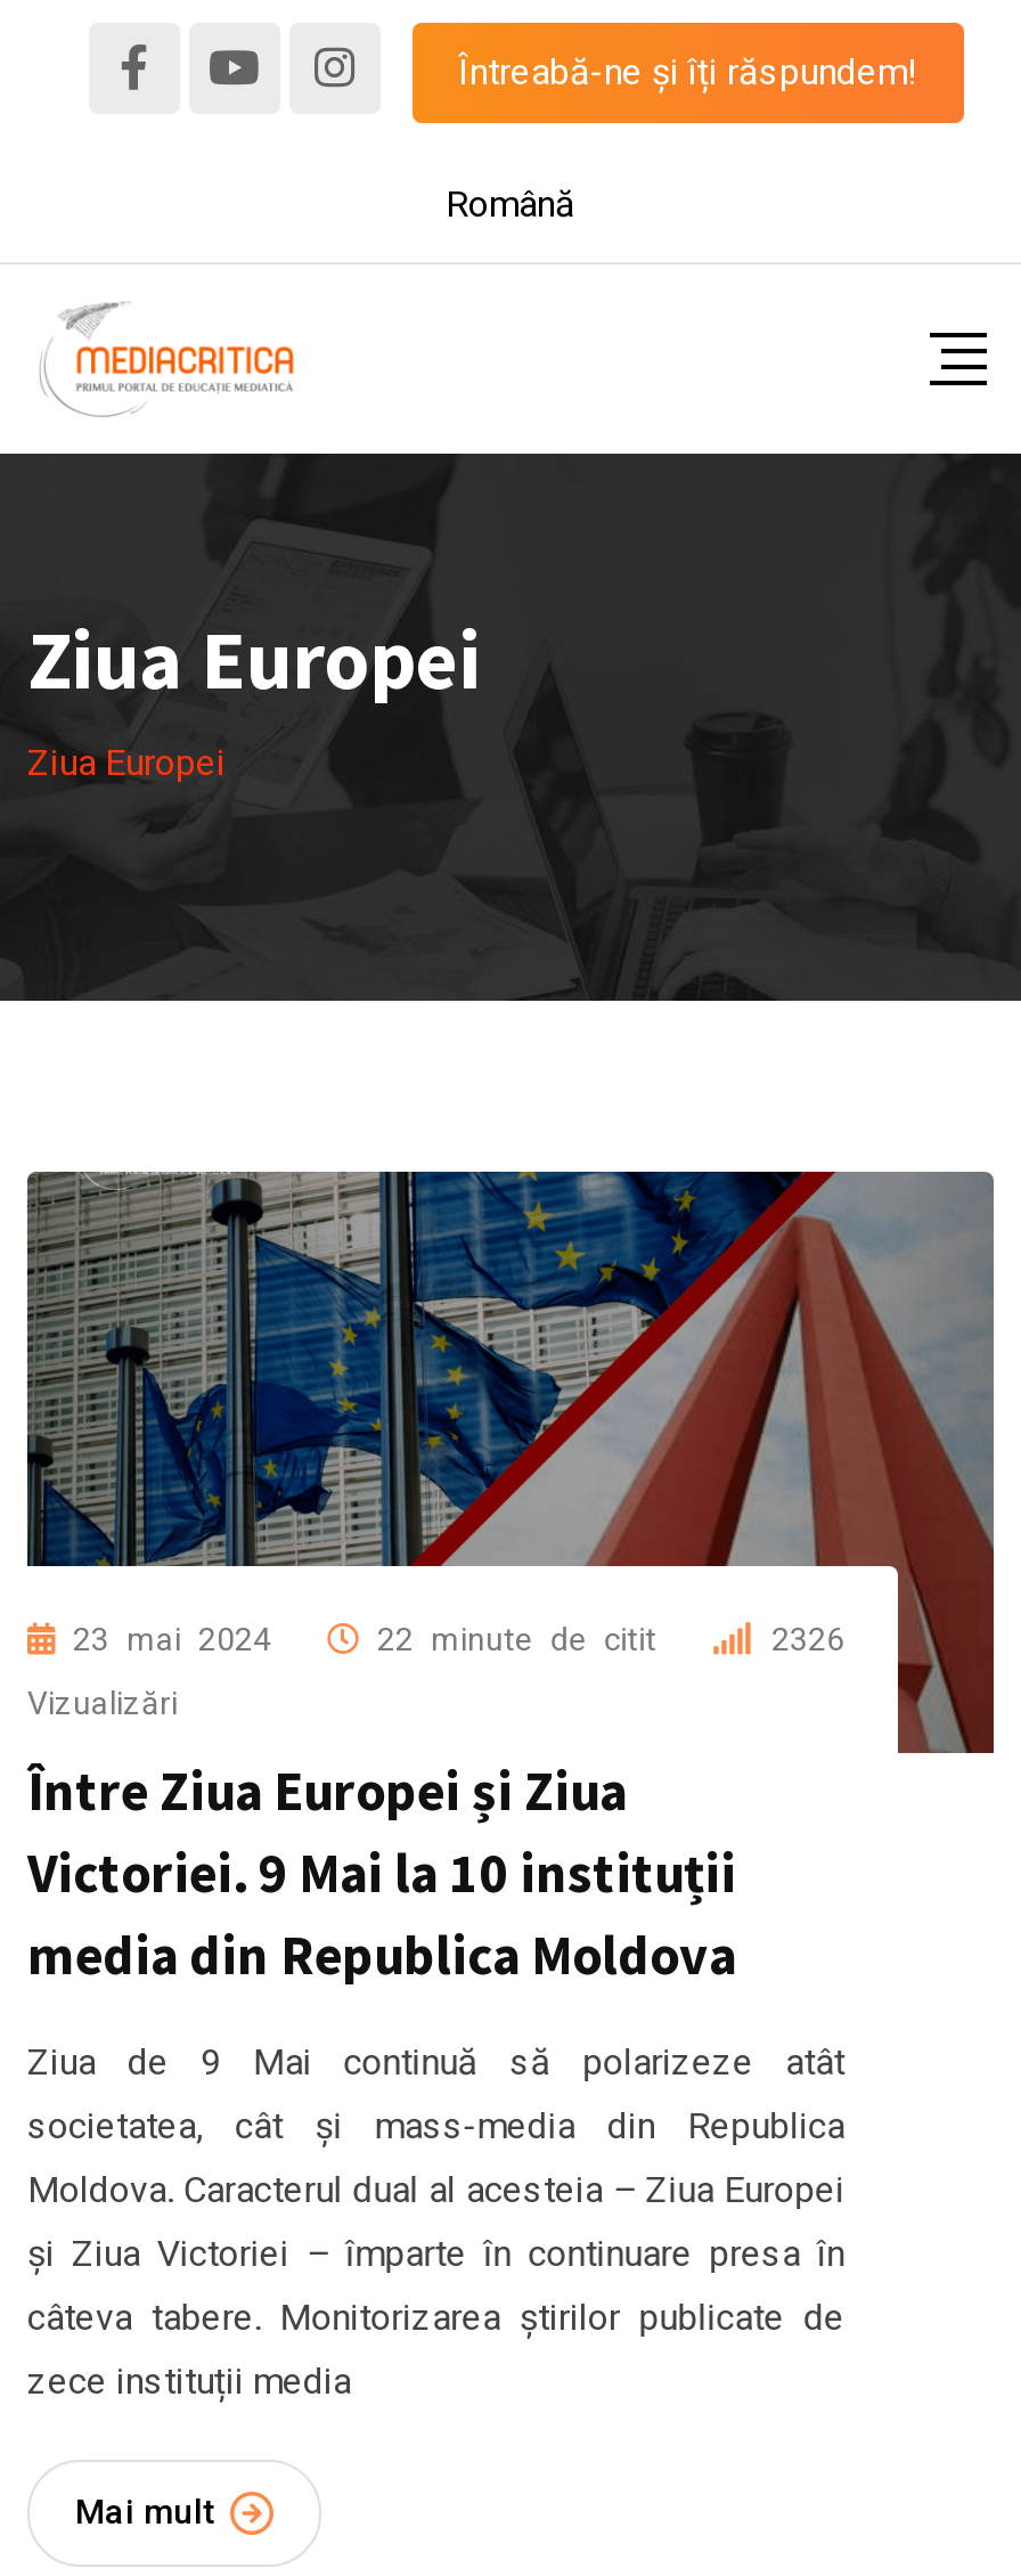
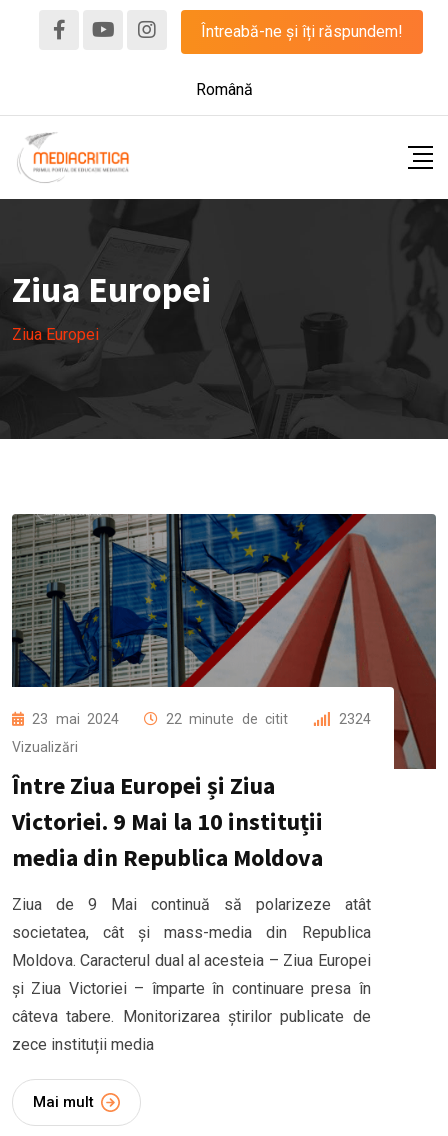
- 2326
+ 2324
